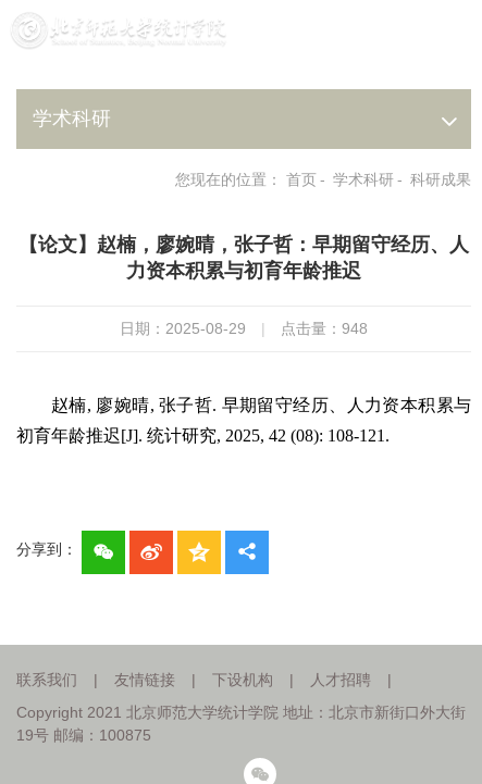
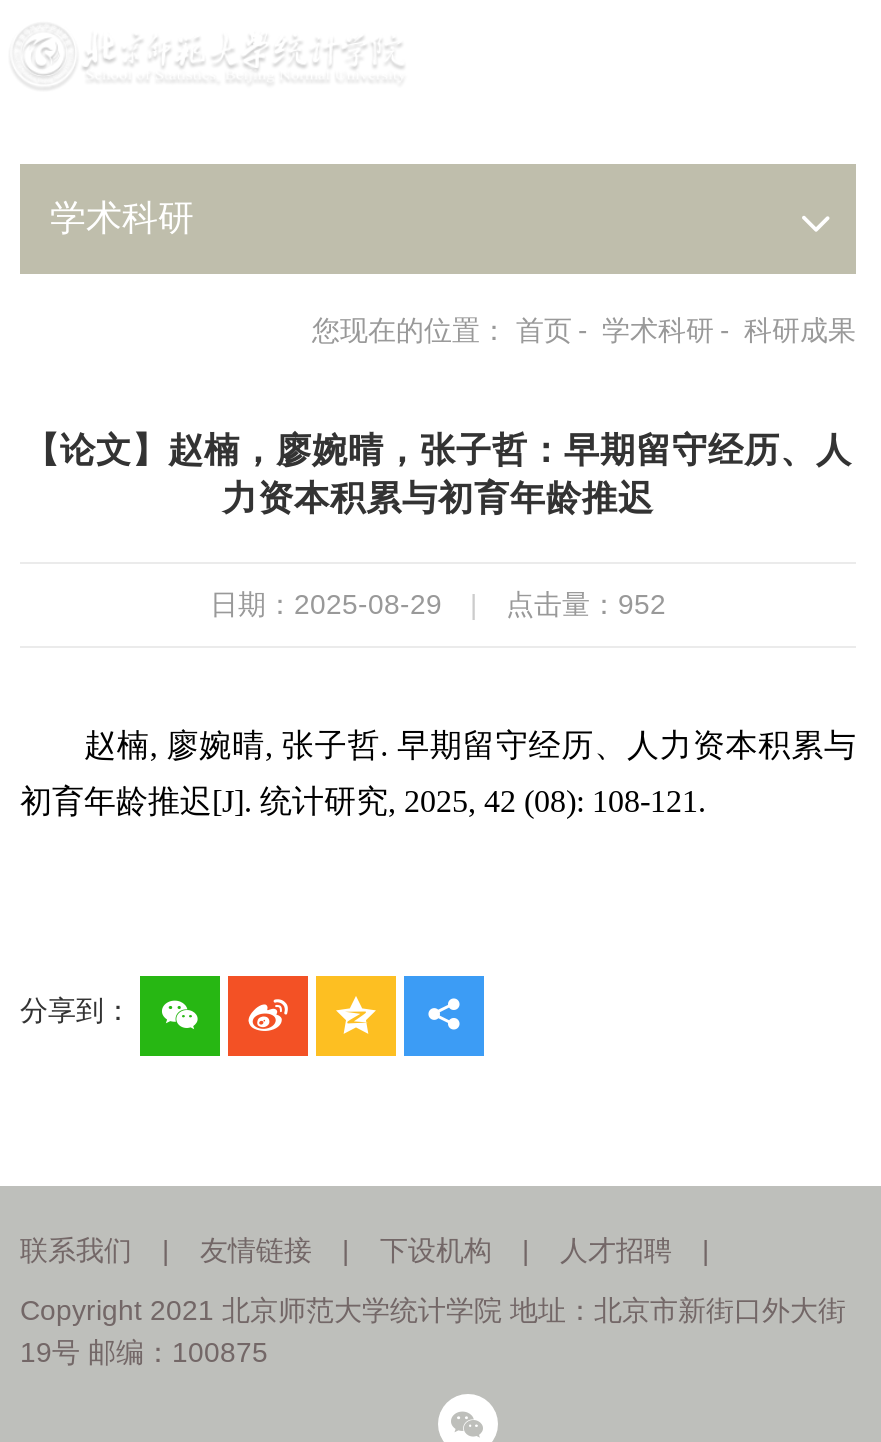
- 点击量：948
+ 点击量：952
